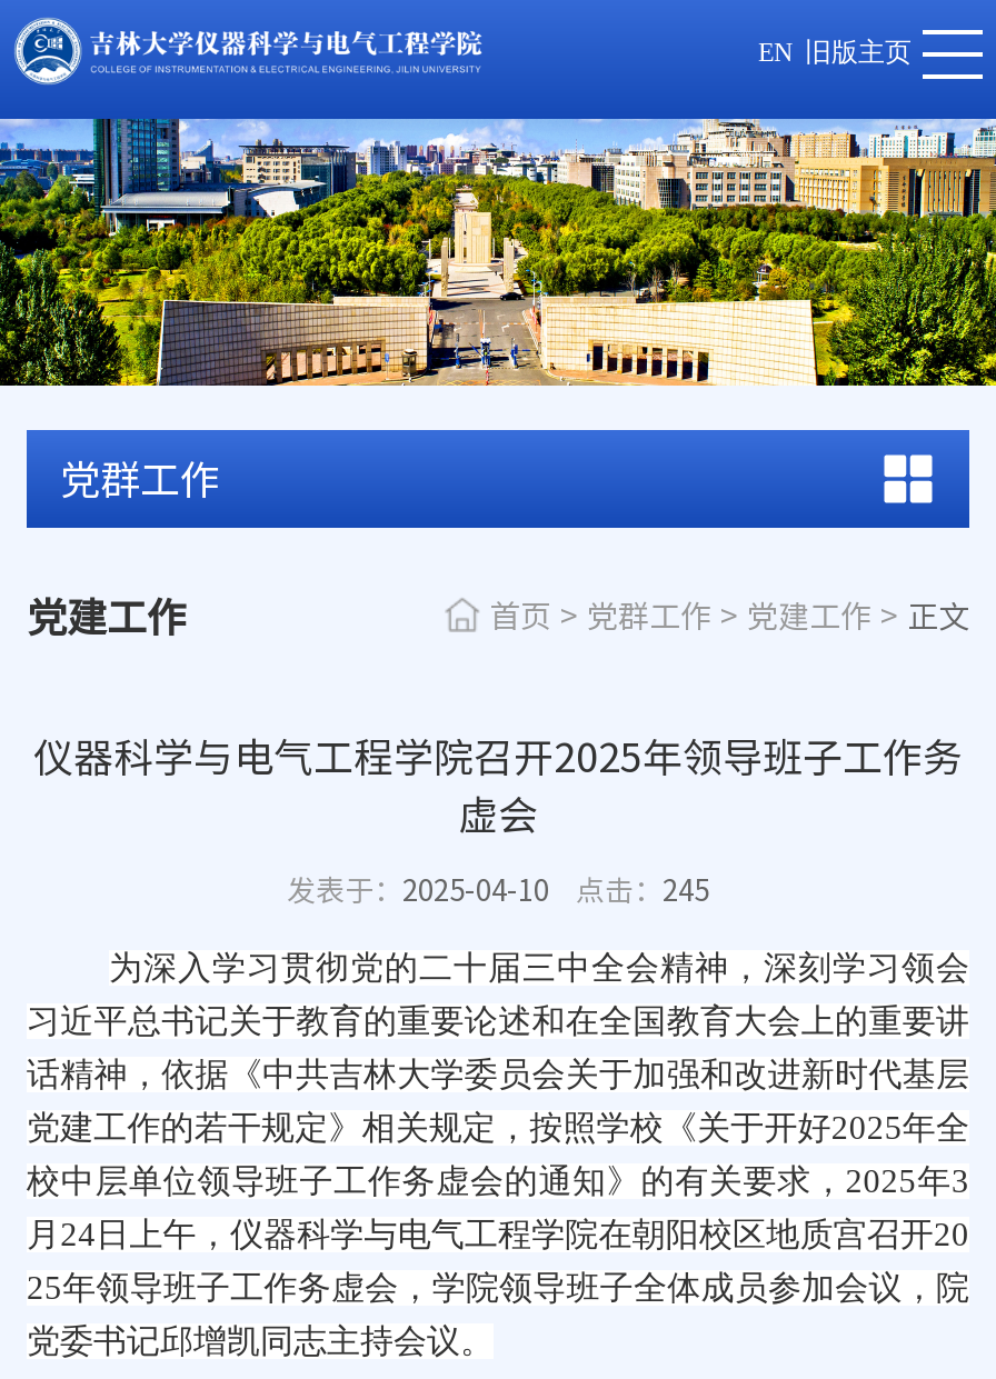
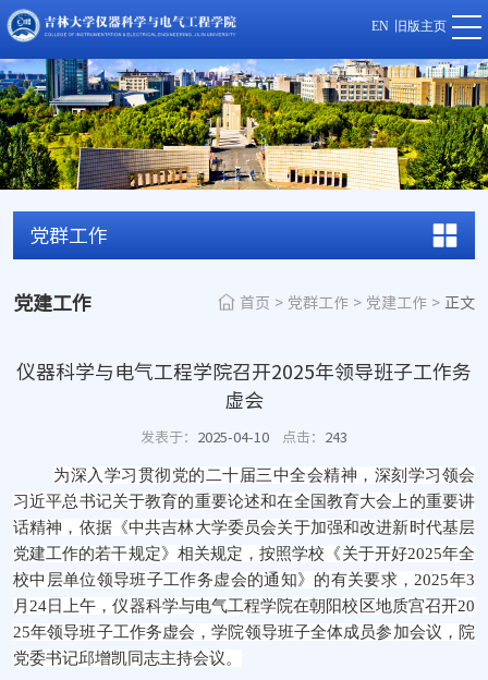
- 发表于：2025-04-10点击：245
+ 发表于：2025-04-10点击：243
